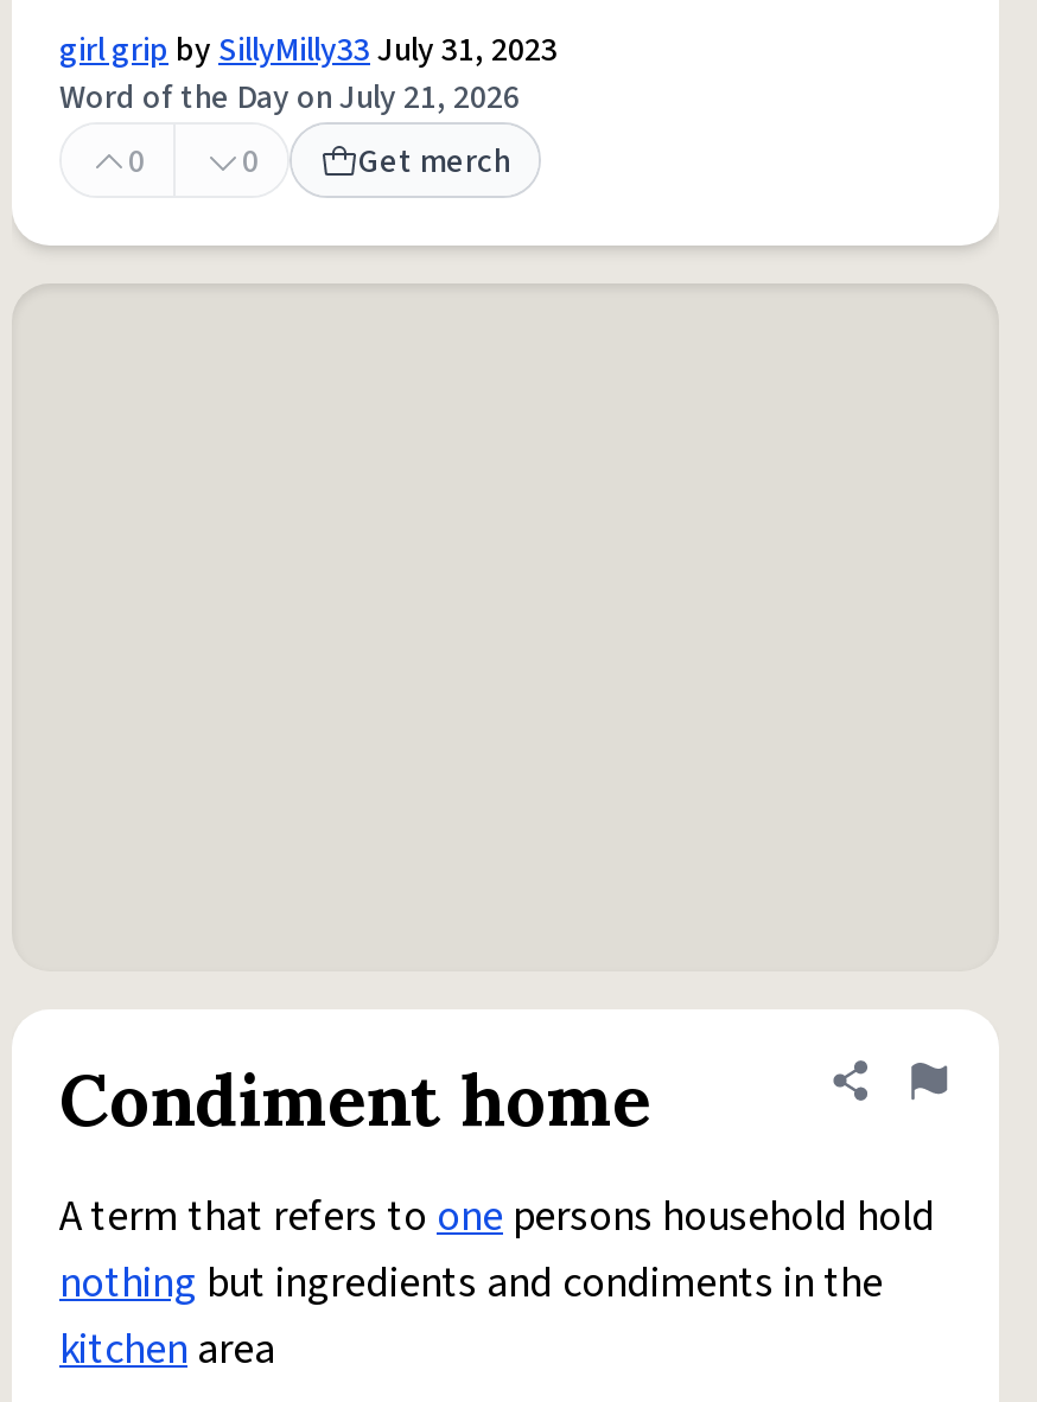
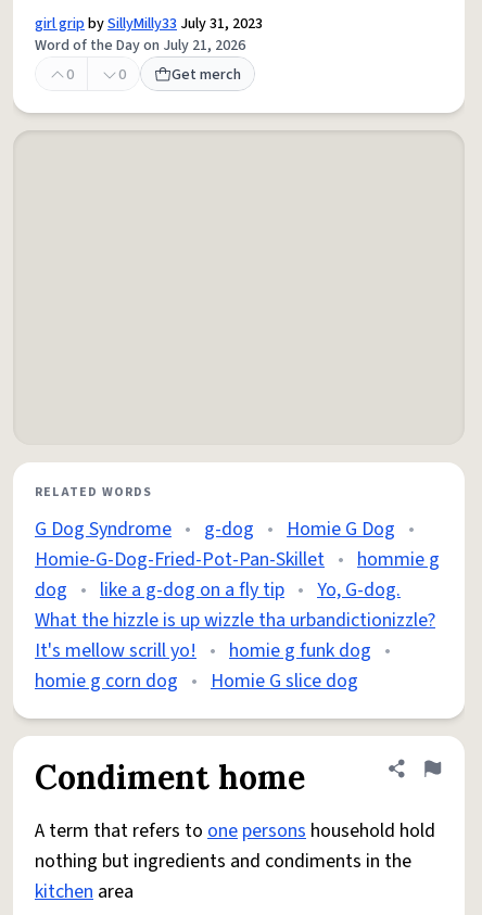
+ RELATED WORDS
+ G Dog Syndrome • g-dog • Homie G Dog •
+ Homie-G-Dog-Fried-Pot-Pan-Skillet • hommie g
+ dog • like a g-dog on a fly tip • Yo, G-dog.
+ What the hizzle is up wizzle tha urbandictionizzle?
+ It's mellow scrill yo! • homie g funk dog •
+ homie g corn dog • Homie G slice dog
